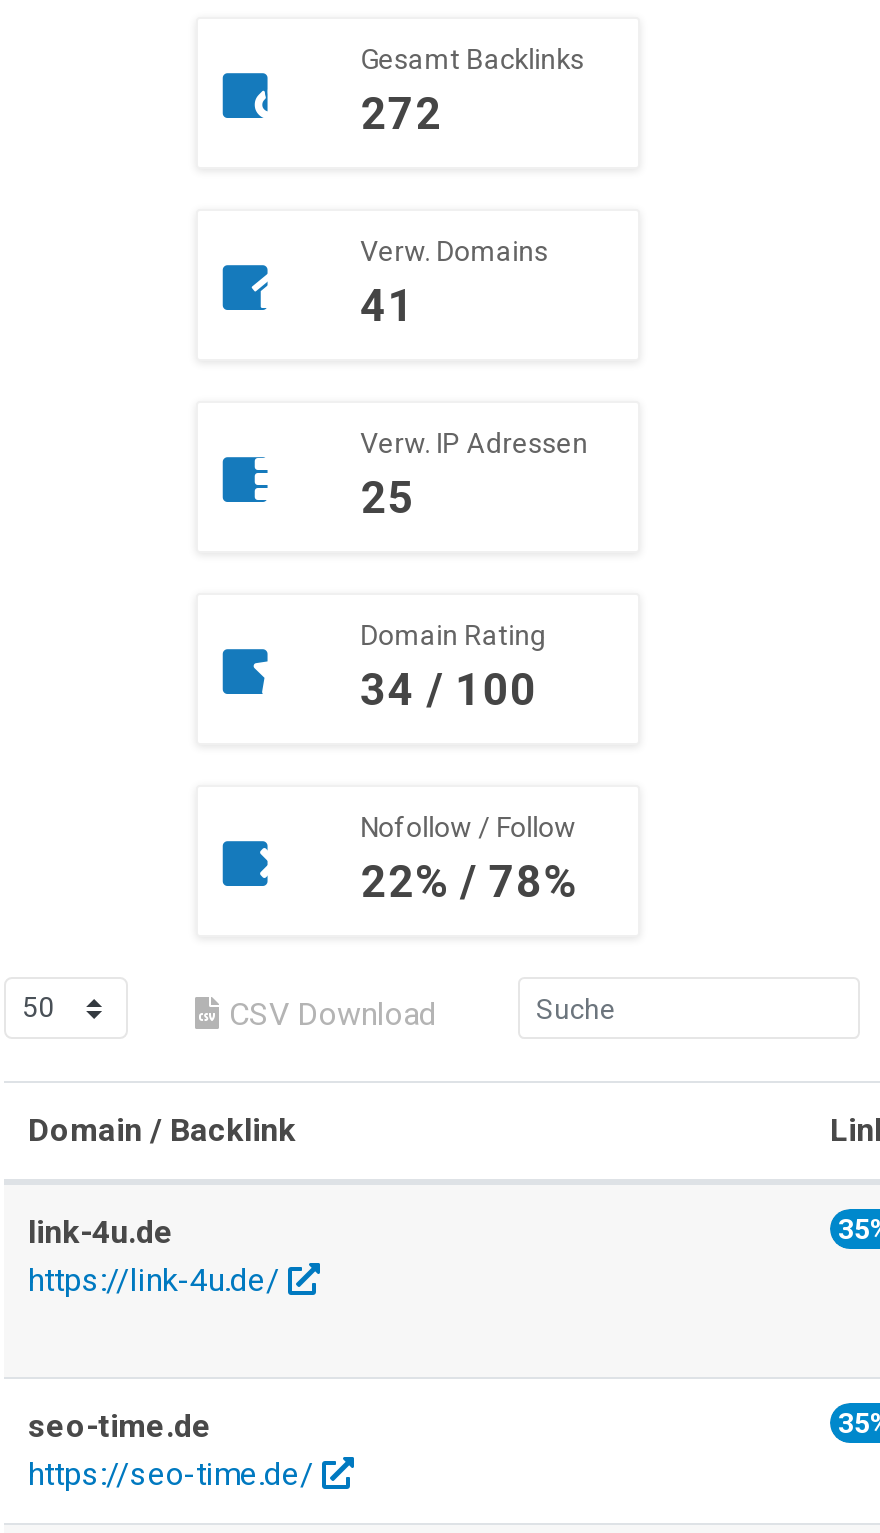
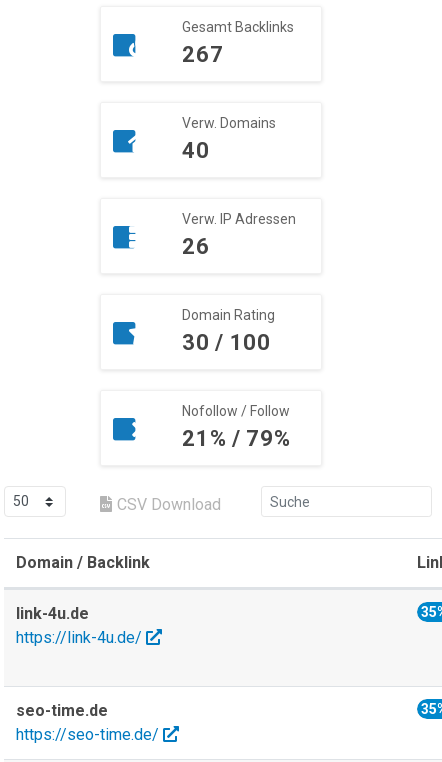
- 272
+ 267

- 41
+ 40

- 25
+ 26

- 34 / 100
+ 30 / 100

- 22% / 78%
+ 21% / 79%
